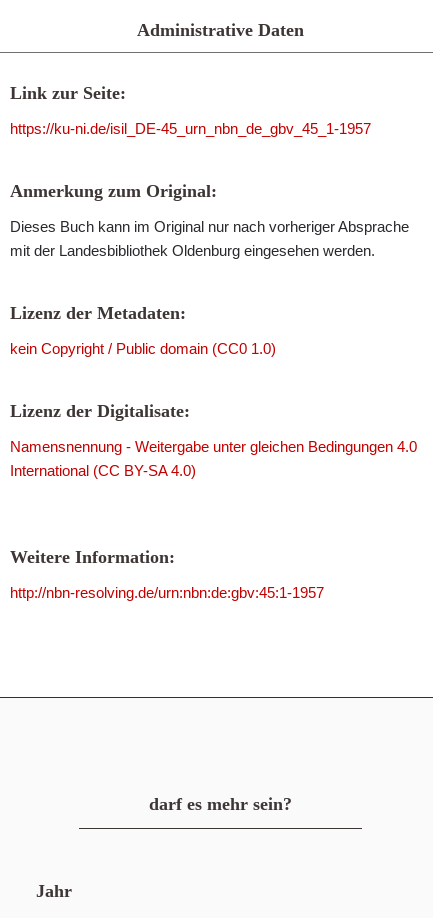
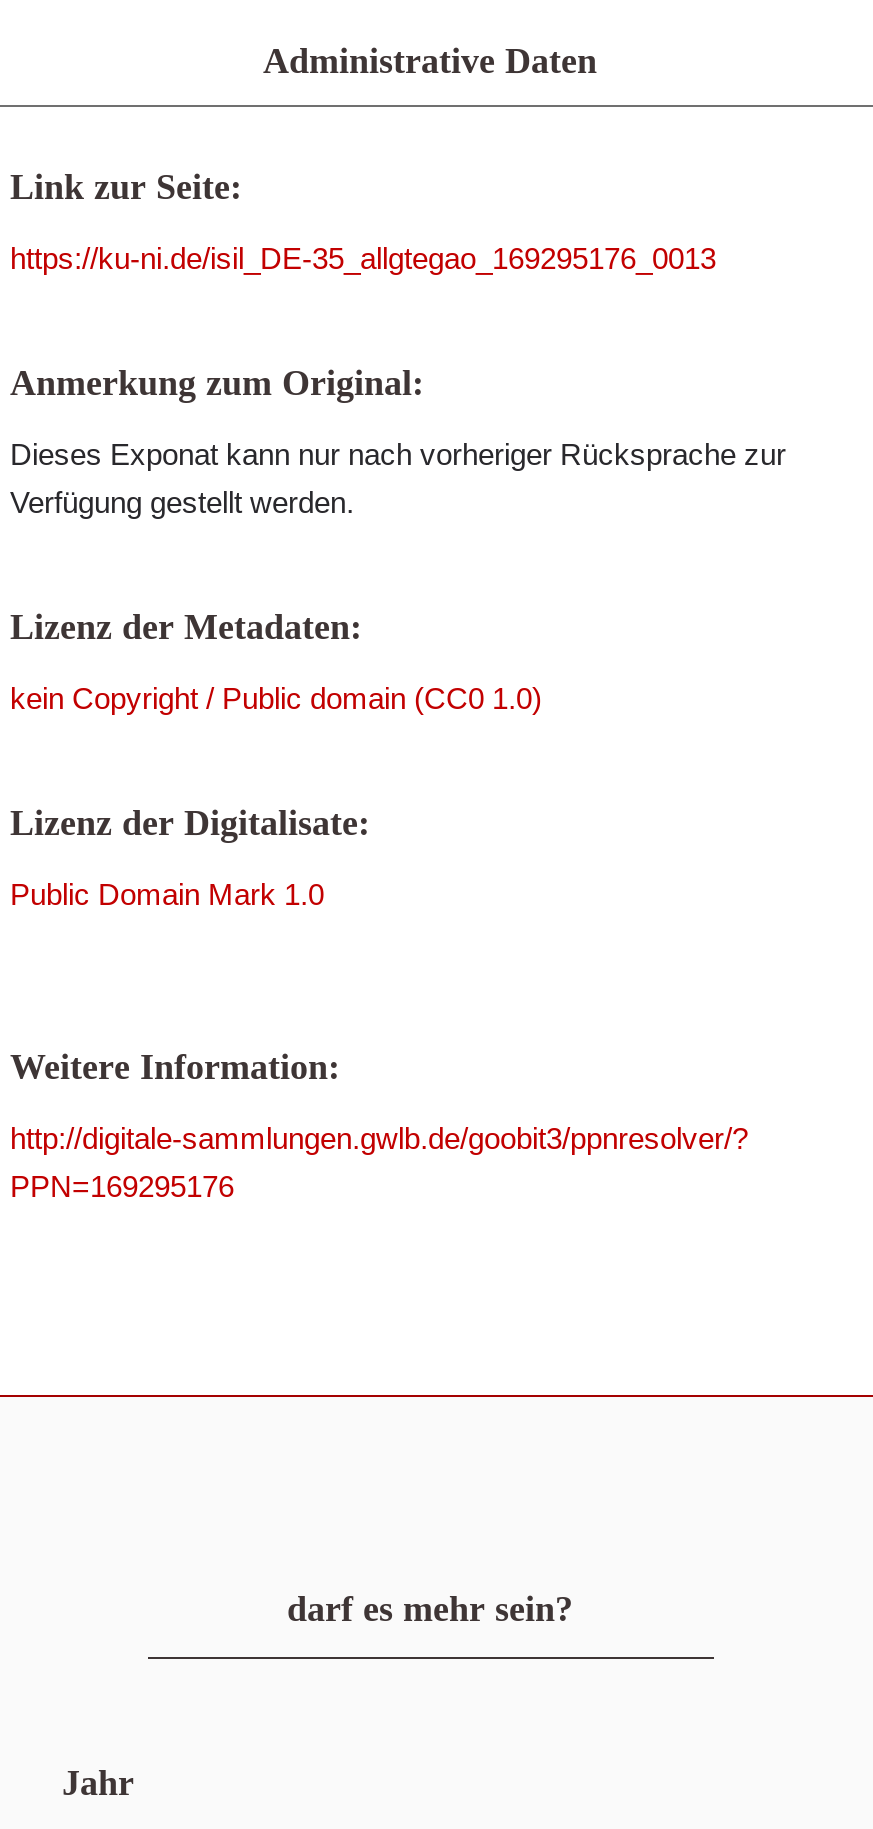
- https://ku-ni.de/isil_DE-45_urn_nbn_de_gbv_45_1-1957
+ https://ku-ni.de/isil_DE-35_allgtegao_169295176_0013

- Dieses Buch kann im Original nur nach vorheriger Absprache
- mit der Landesbibliothek Oldenburg eingesehen werden.
+ Dieses Exponat kann nur nach vorheriger Rücksprache zur
+ Verfügung gestellt werden.

- Namensnennung - Weitergabe unter gleichen Bedingungen 4.0
- International (CC BY-SA 4.0)
+ Public Domain Mark 1.0

moved up: Weitere Information:

- http://nbn-resolving.de/urn:nbn:de:gbv:45:1-1957
+ http://digitale-sammlungen.gwlb.de/goobit3/ppnresolver/?
+ PPN=169295176
